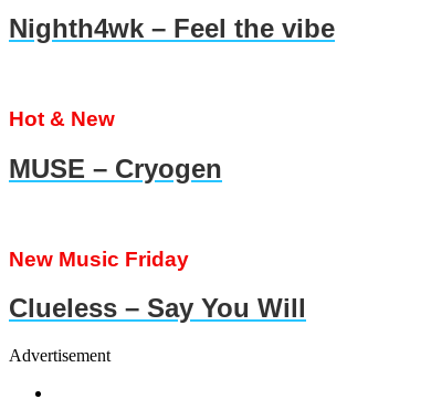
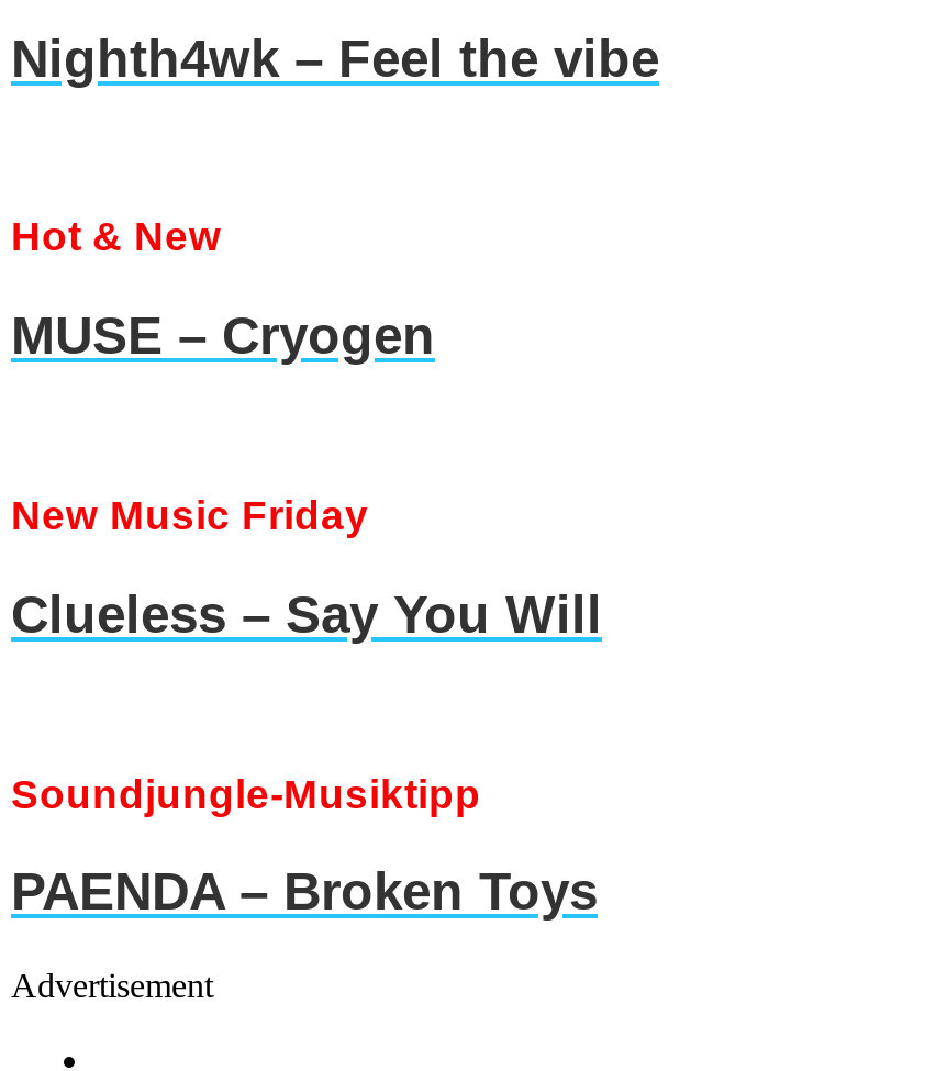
+ Soundjungle-Musiktipp
+ PAENDA – Broken Toys
